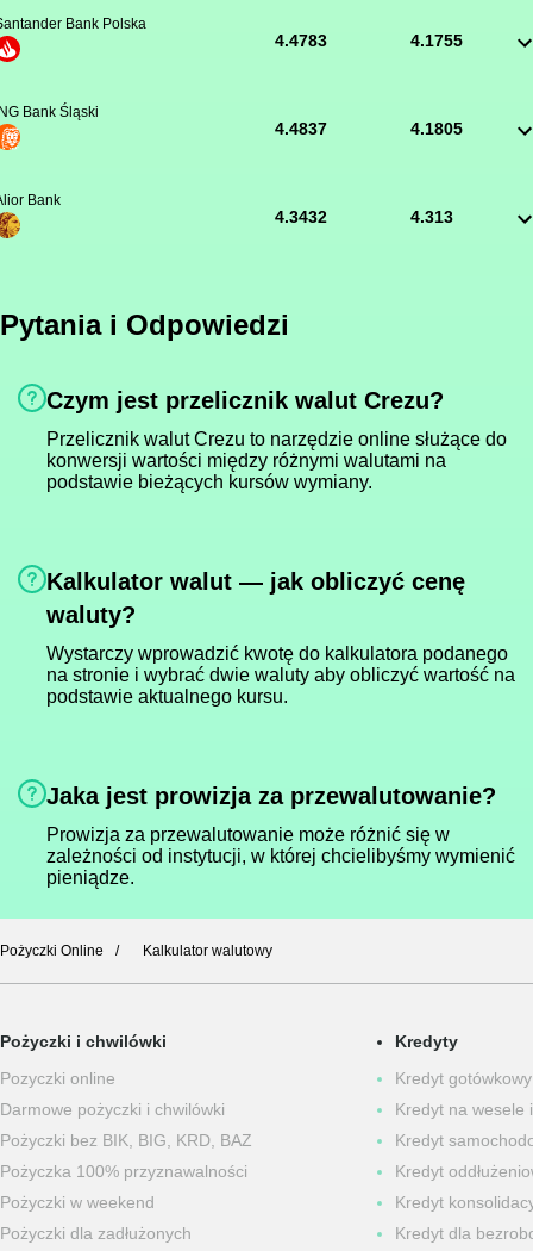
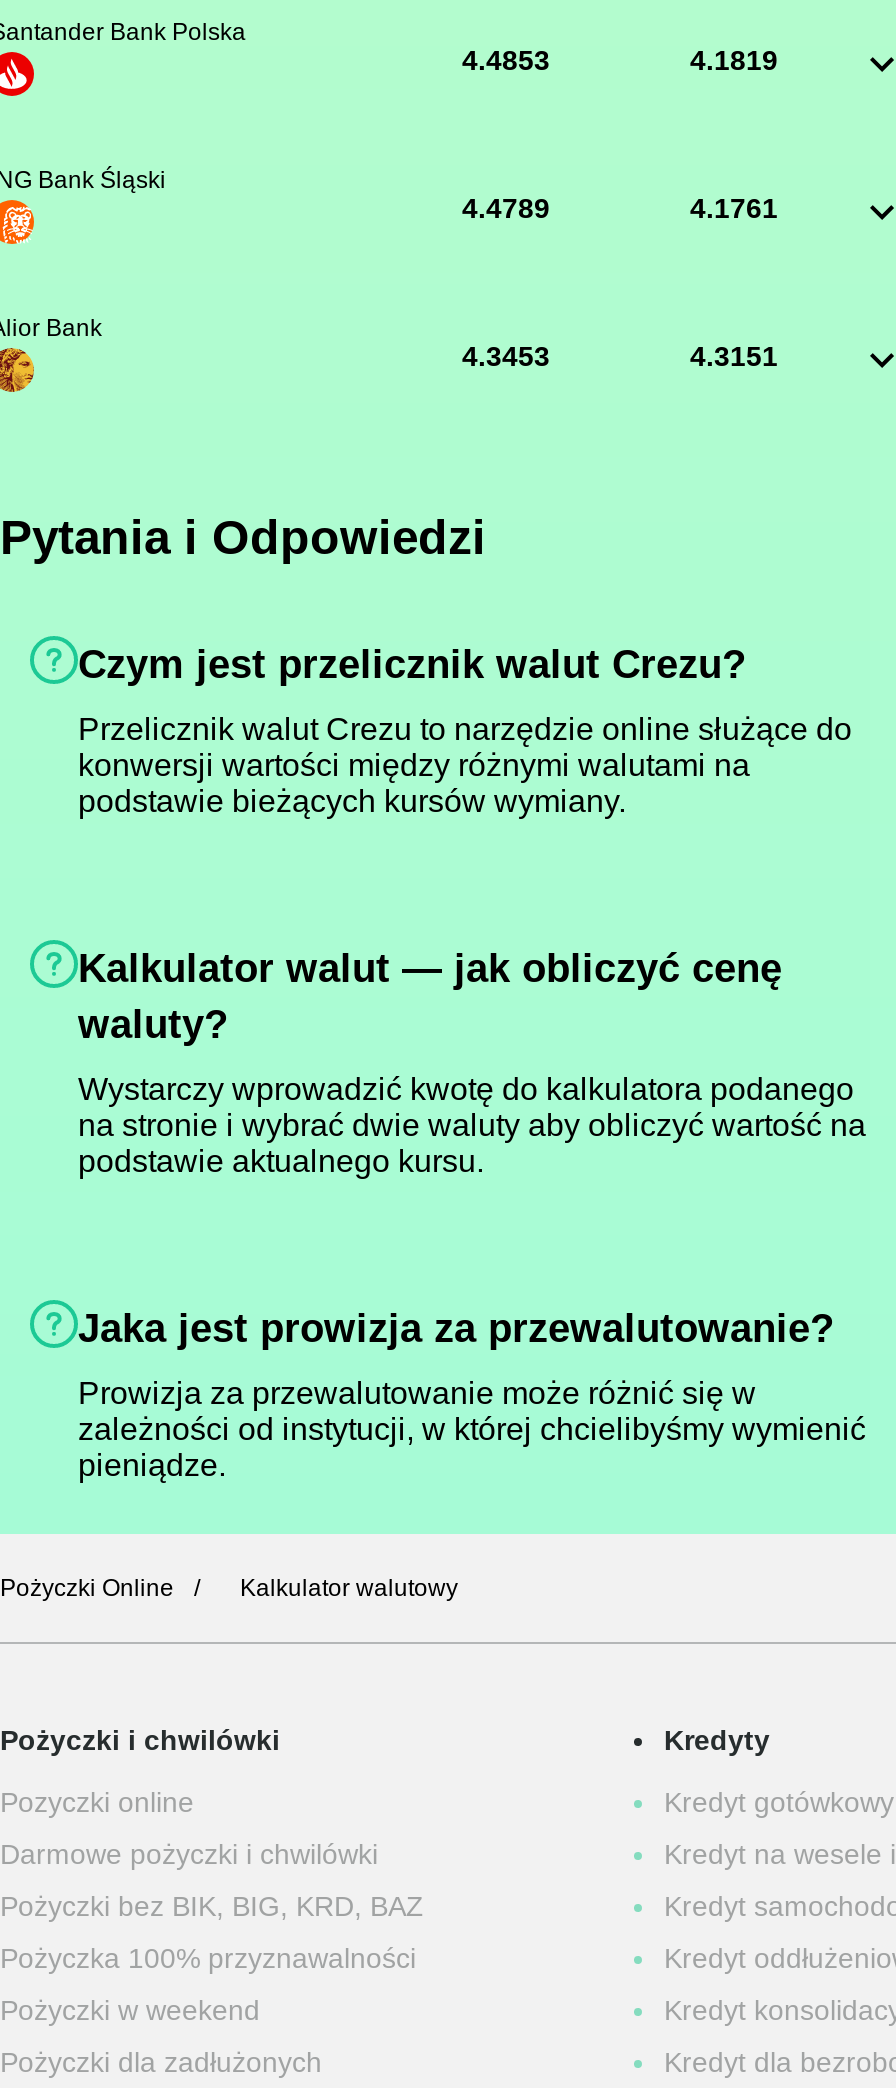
- 4.4783
+ 4.4853

- 4.1755
+ 4.1819

- 4.4837
+ 4.4789

- 4.1805
+ 4.1761

- 4.3432
+ 4.3453

- 4.313
+ 4.3151
